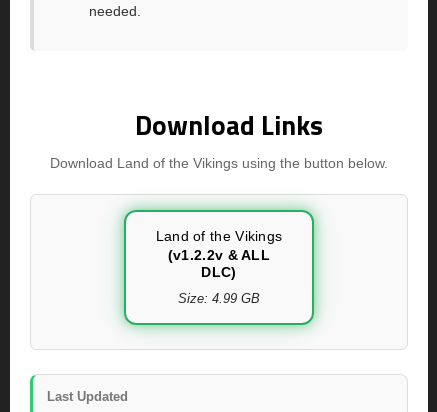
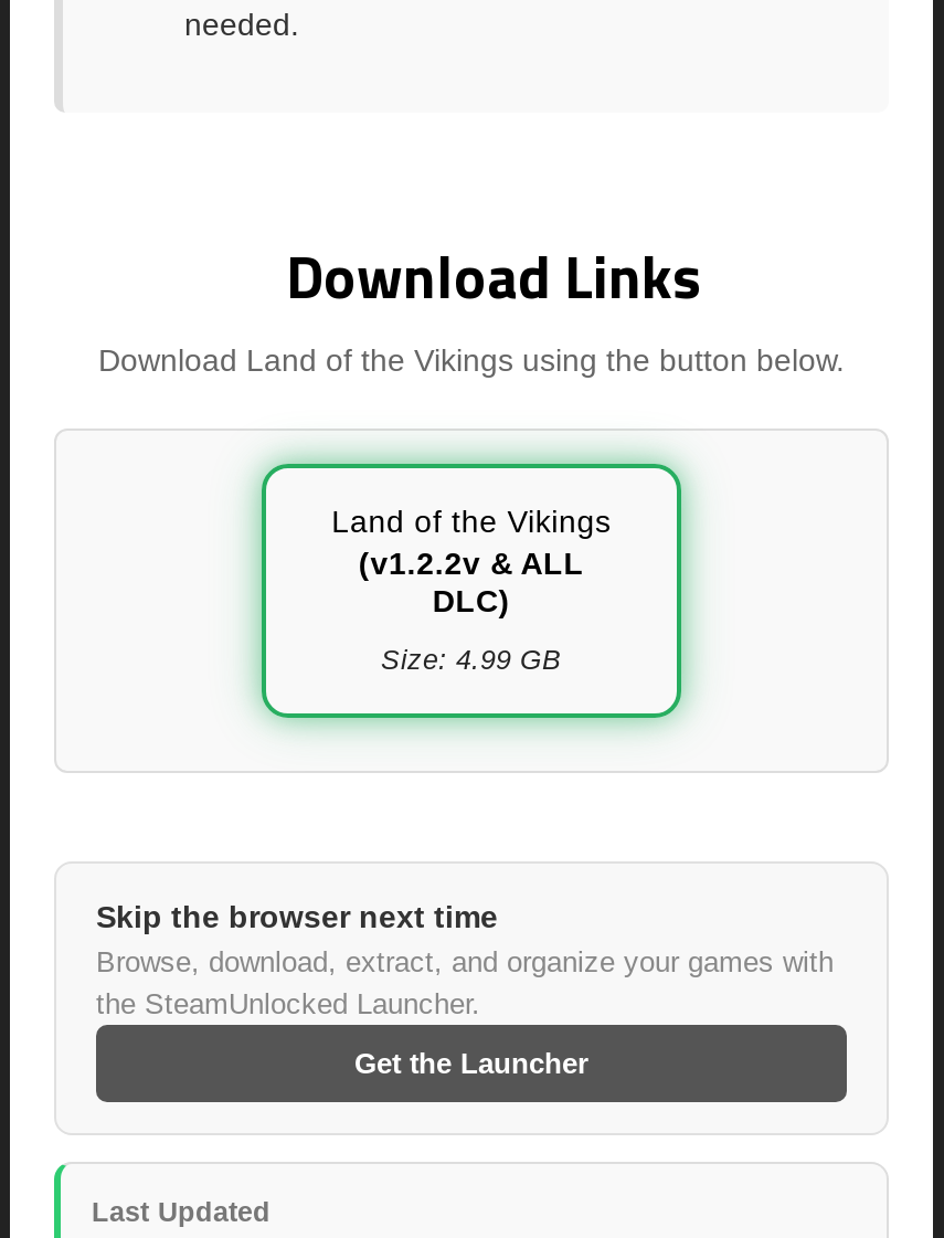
+ Skip the browser next time
+ Browse, download, extract, and organize your games with
+ the SteamUnlocked Launcher.
+ Get the Launcher
